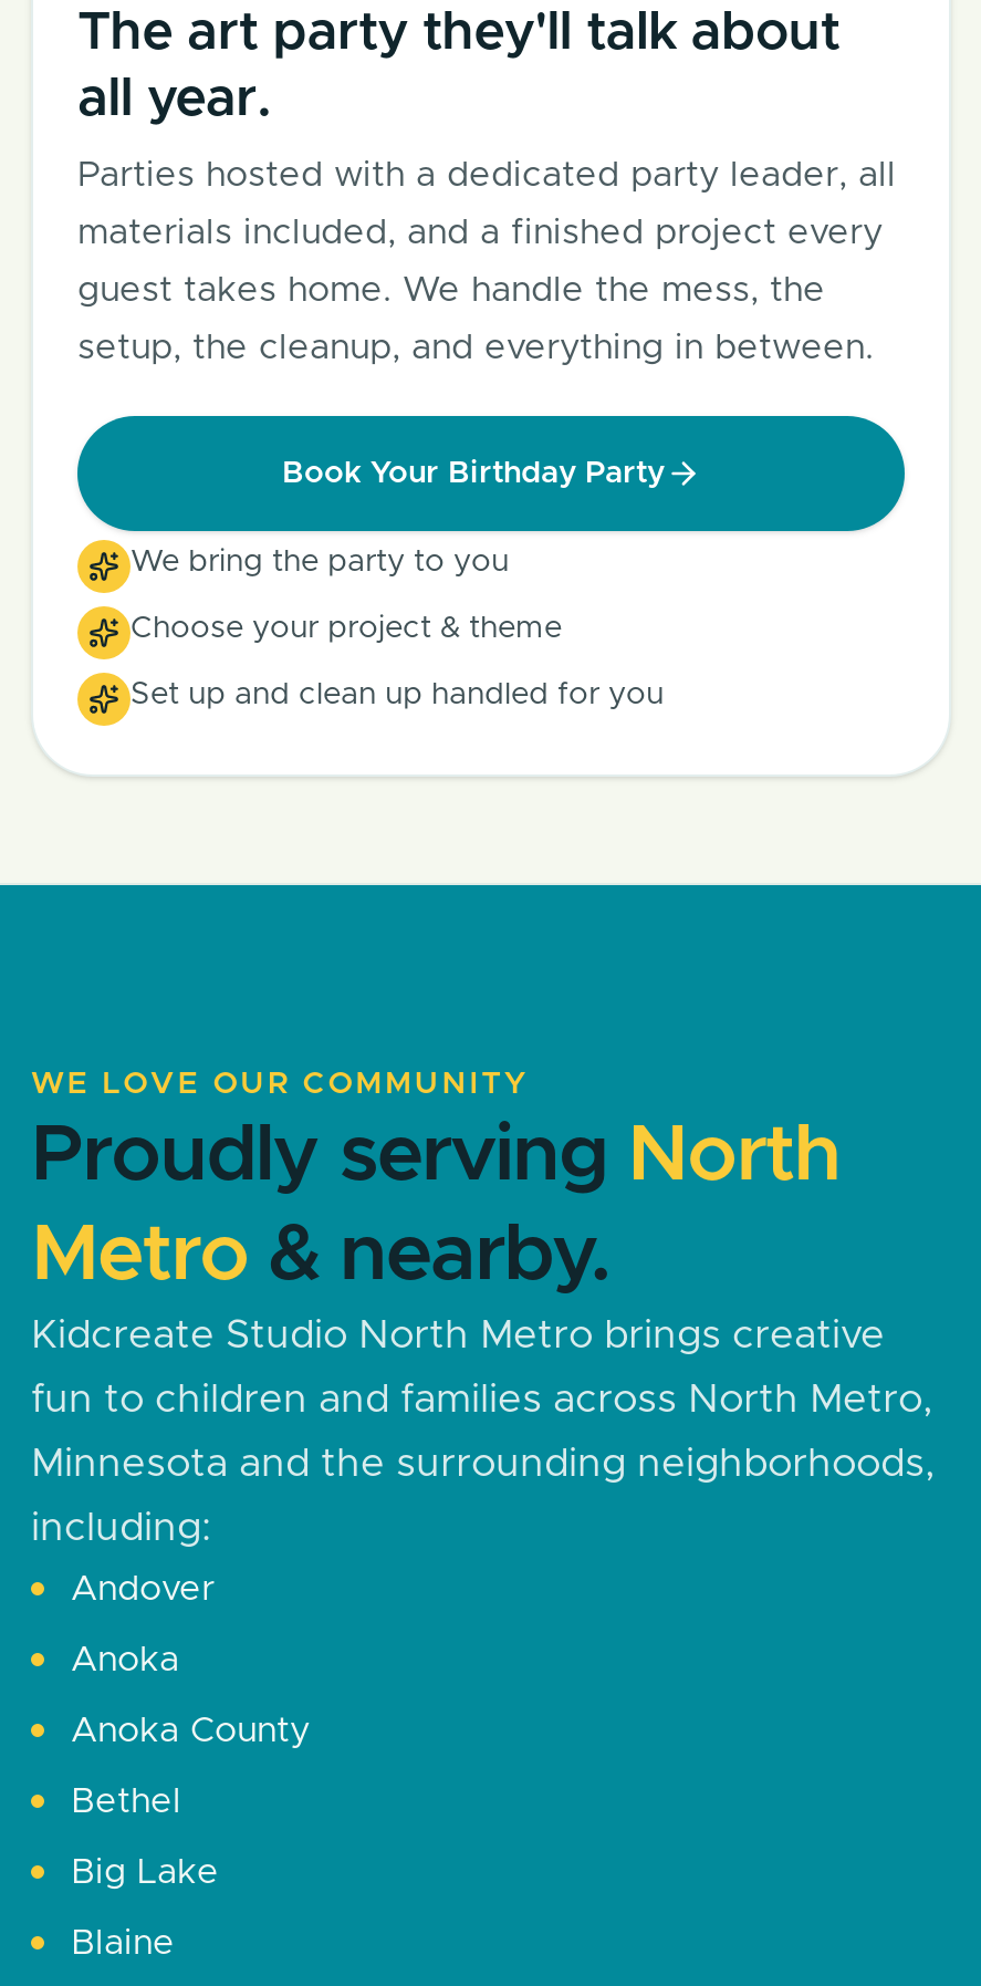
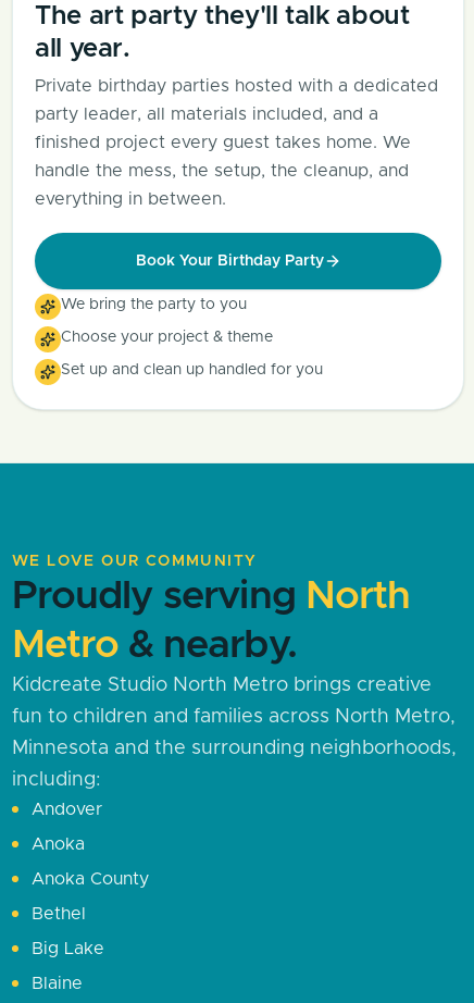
- Parties hosted with a dedicated party leader, all
- materials included, and a finished project every
- guest takes home. We handle the mess, the
- setup, the cleanup, and everything in between.
+ Private birthday parties hosted with a dedicated
+ party leader, all materials included, and a
+ finished project every guest takes home. We
+ handle the mess, the setup, the cleanup, and
+ everything in between.
